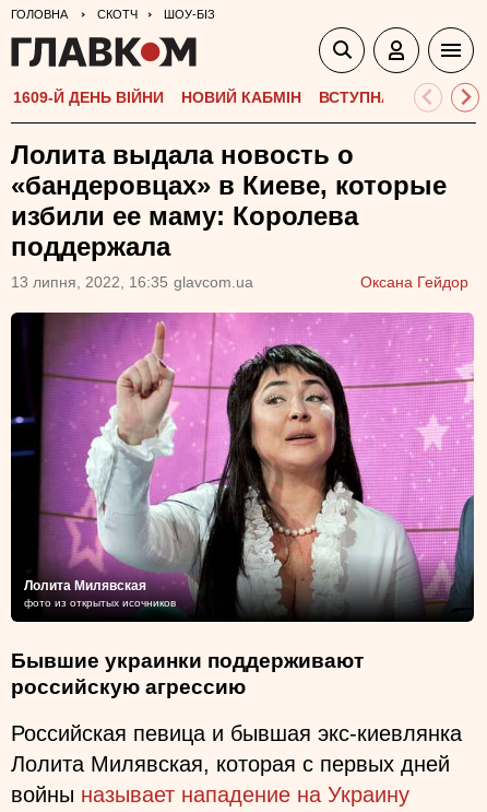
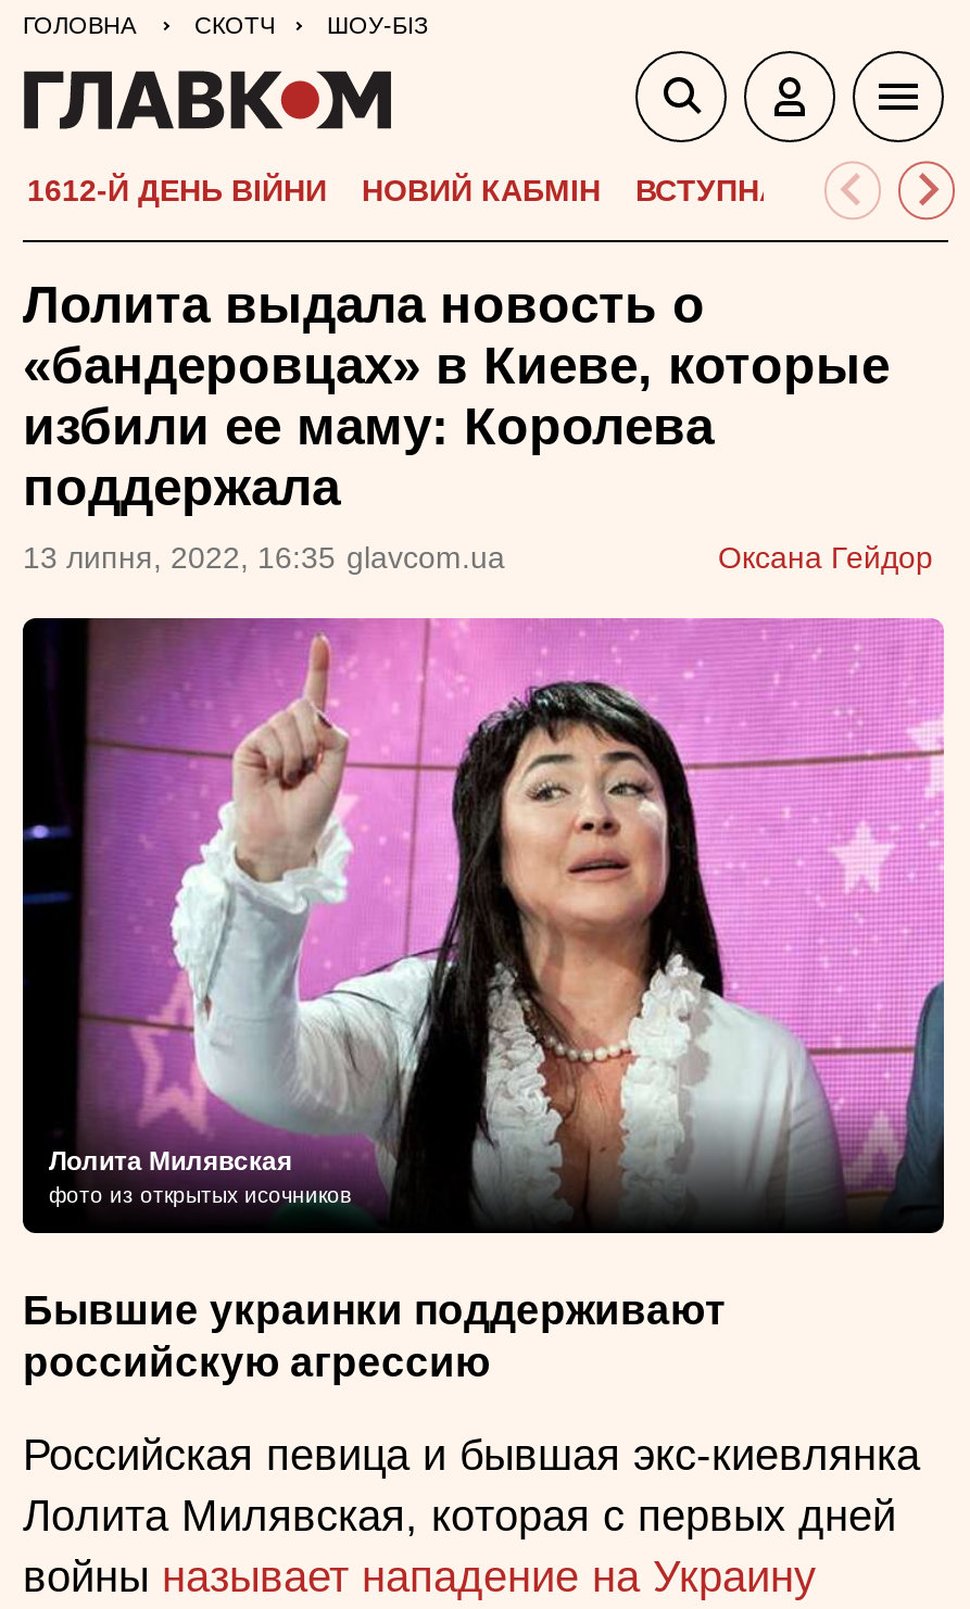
- 1609-Й ДЕНЬ ВІЙНИ
+ 1612-Й ДЕНЬ ВІЙНИ
